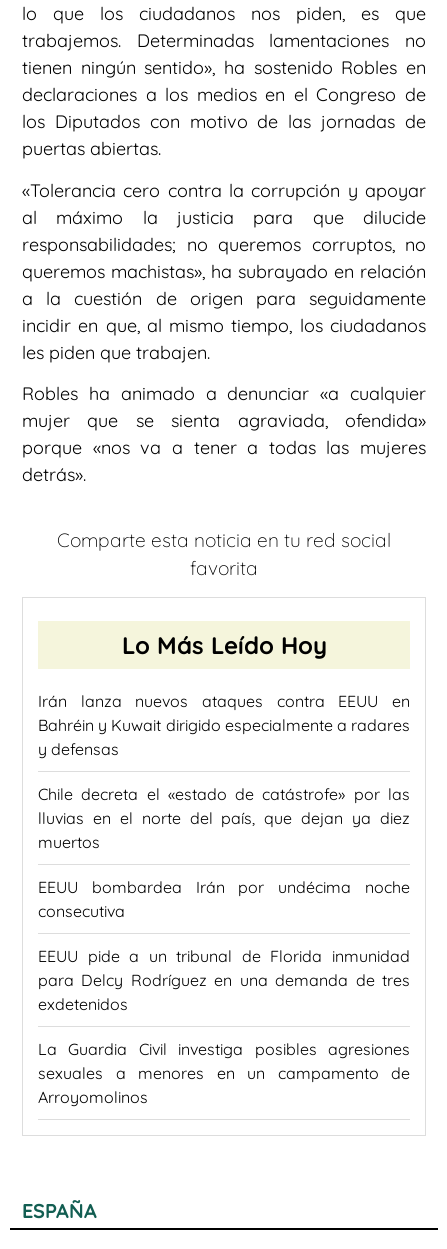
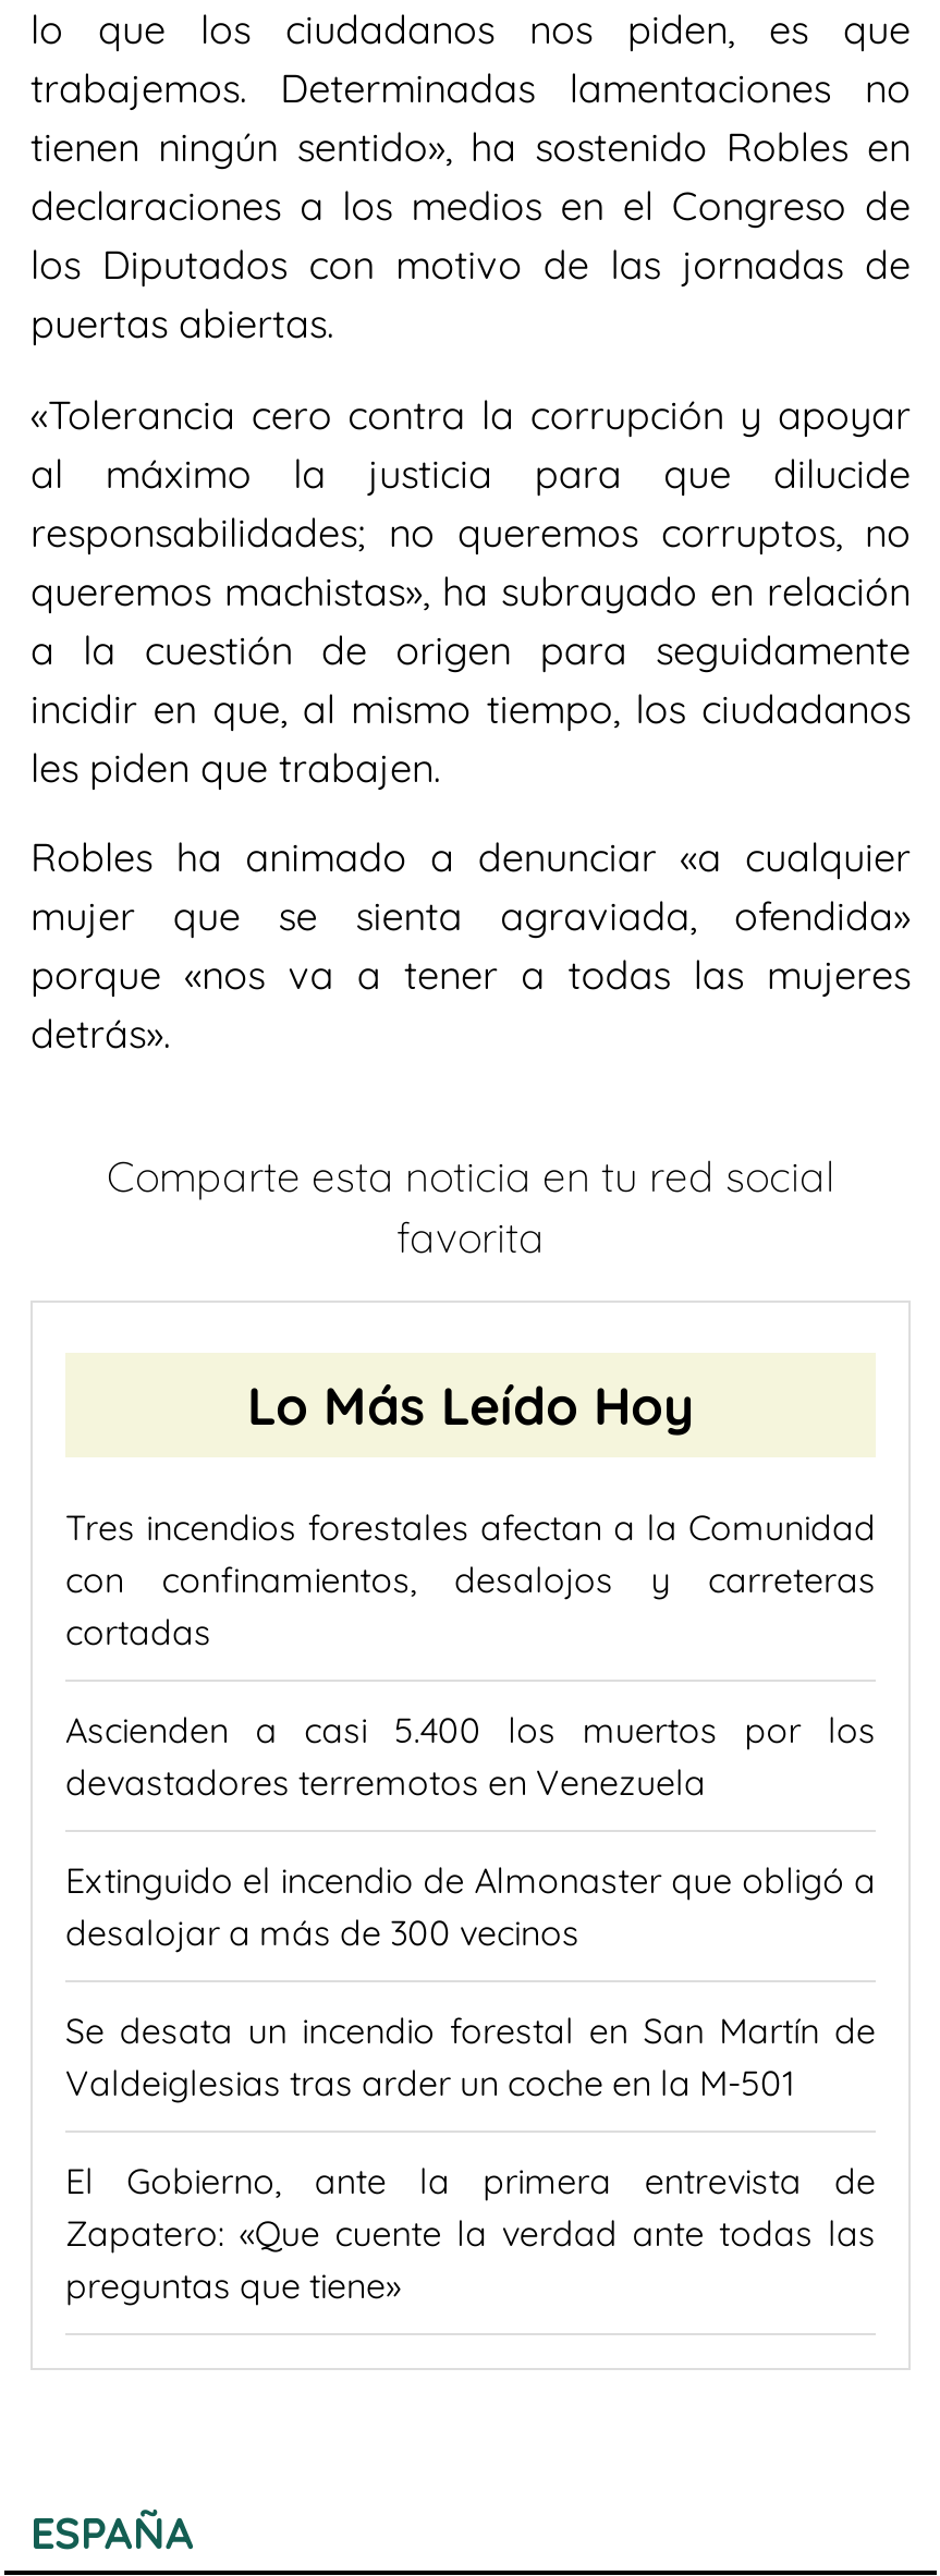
- Irán lanza nuevos ataques contra EEUU en
- Bahréin y Kuwait dirigido especialmente a radares
- y defensas
+ Tres incendios forestales afectan a la Comunidad
+ con confinamientos, desalojos y carreteras
+ cortadas

- Chile decreta el «estado de catástrofe» por las
- lluvias en el norte del país, que dejan ya diez
- muertos
+ Ascienden a casi 5.400 los muertos por los
+ devastadores terremotos en Venezuela

- EEUU bombardea Irán por undécima noche
- consecutiva
+ Extinguido el incendio de Almonaster que obligó a
+ desalojar a más de 300 vecinos

- EEUU pide a un tribunal de Florida inmunidad
- para Delcy Rodríguez en una demanda de tres
- exdetenidos
+ Se desata un incendio forestal en San Martín de
+ Valdeiglesias tras arder un coche en la M-501

- La Guardia Civil investiga posibles agresiones
- sexuales a menores en un campamento de
- Arroyomolinos
+ El Gobierno, ante la primera entrevista de
+ Zapatero: «Que cuente la verdad ante todas las
+ preguntas que tiene»
